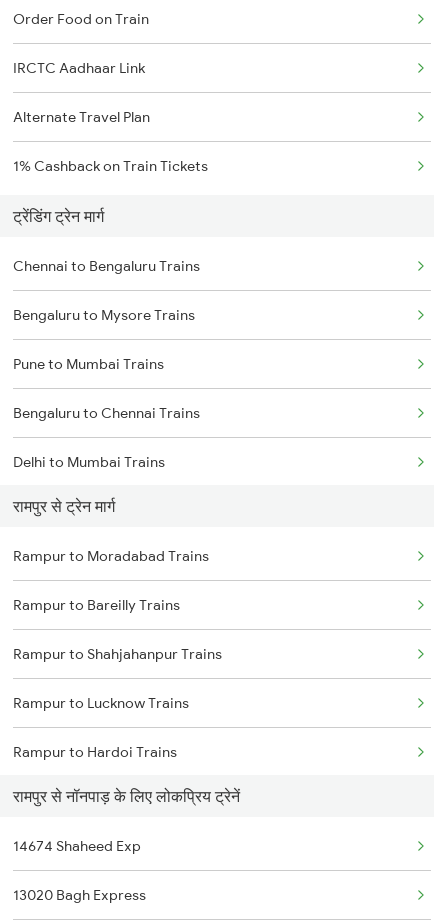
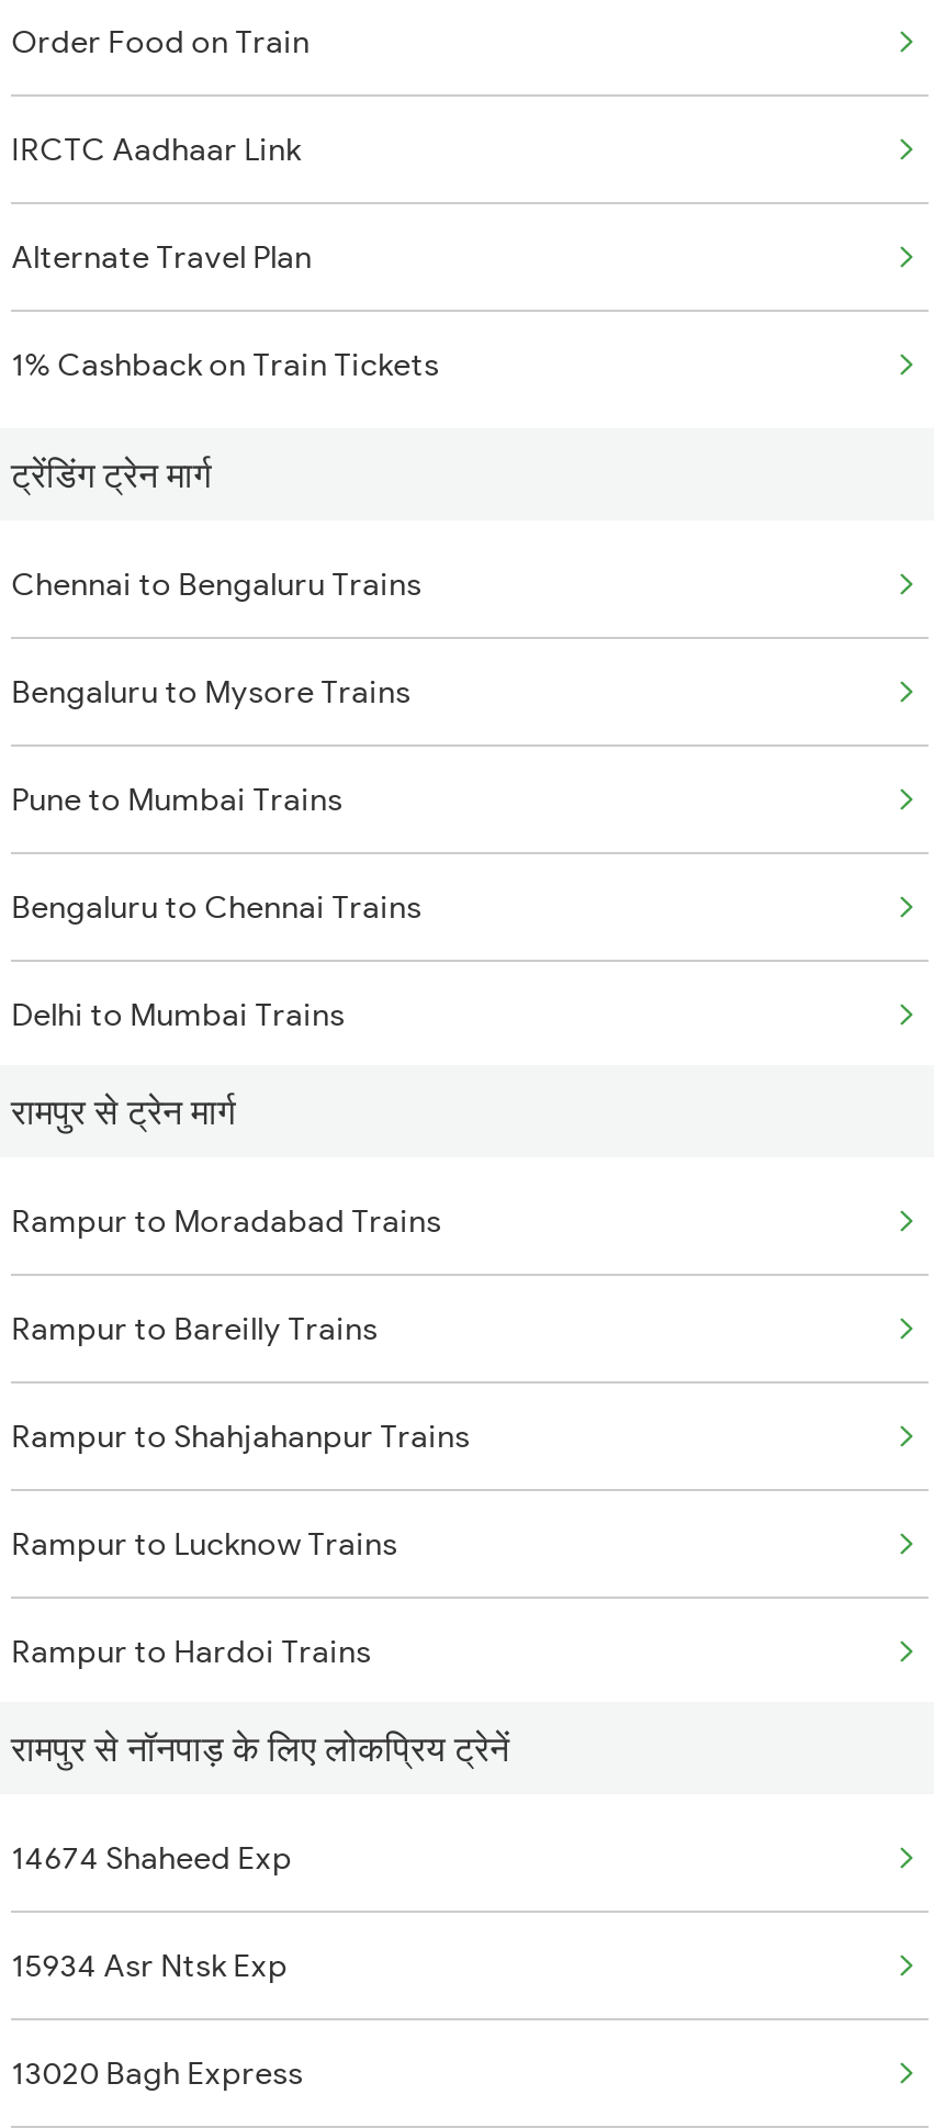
+ 15934 Asr Ntsk Exp
